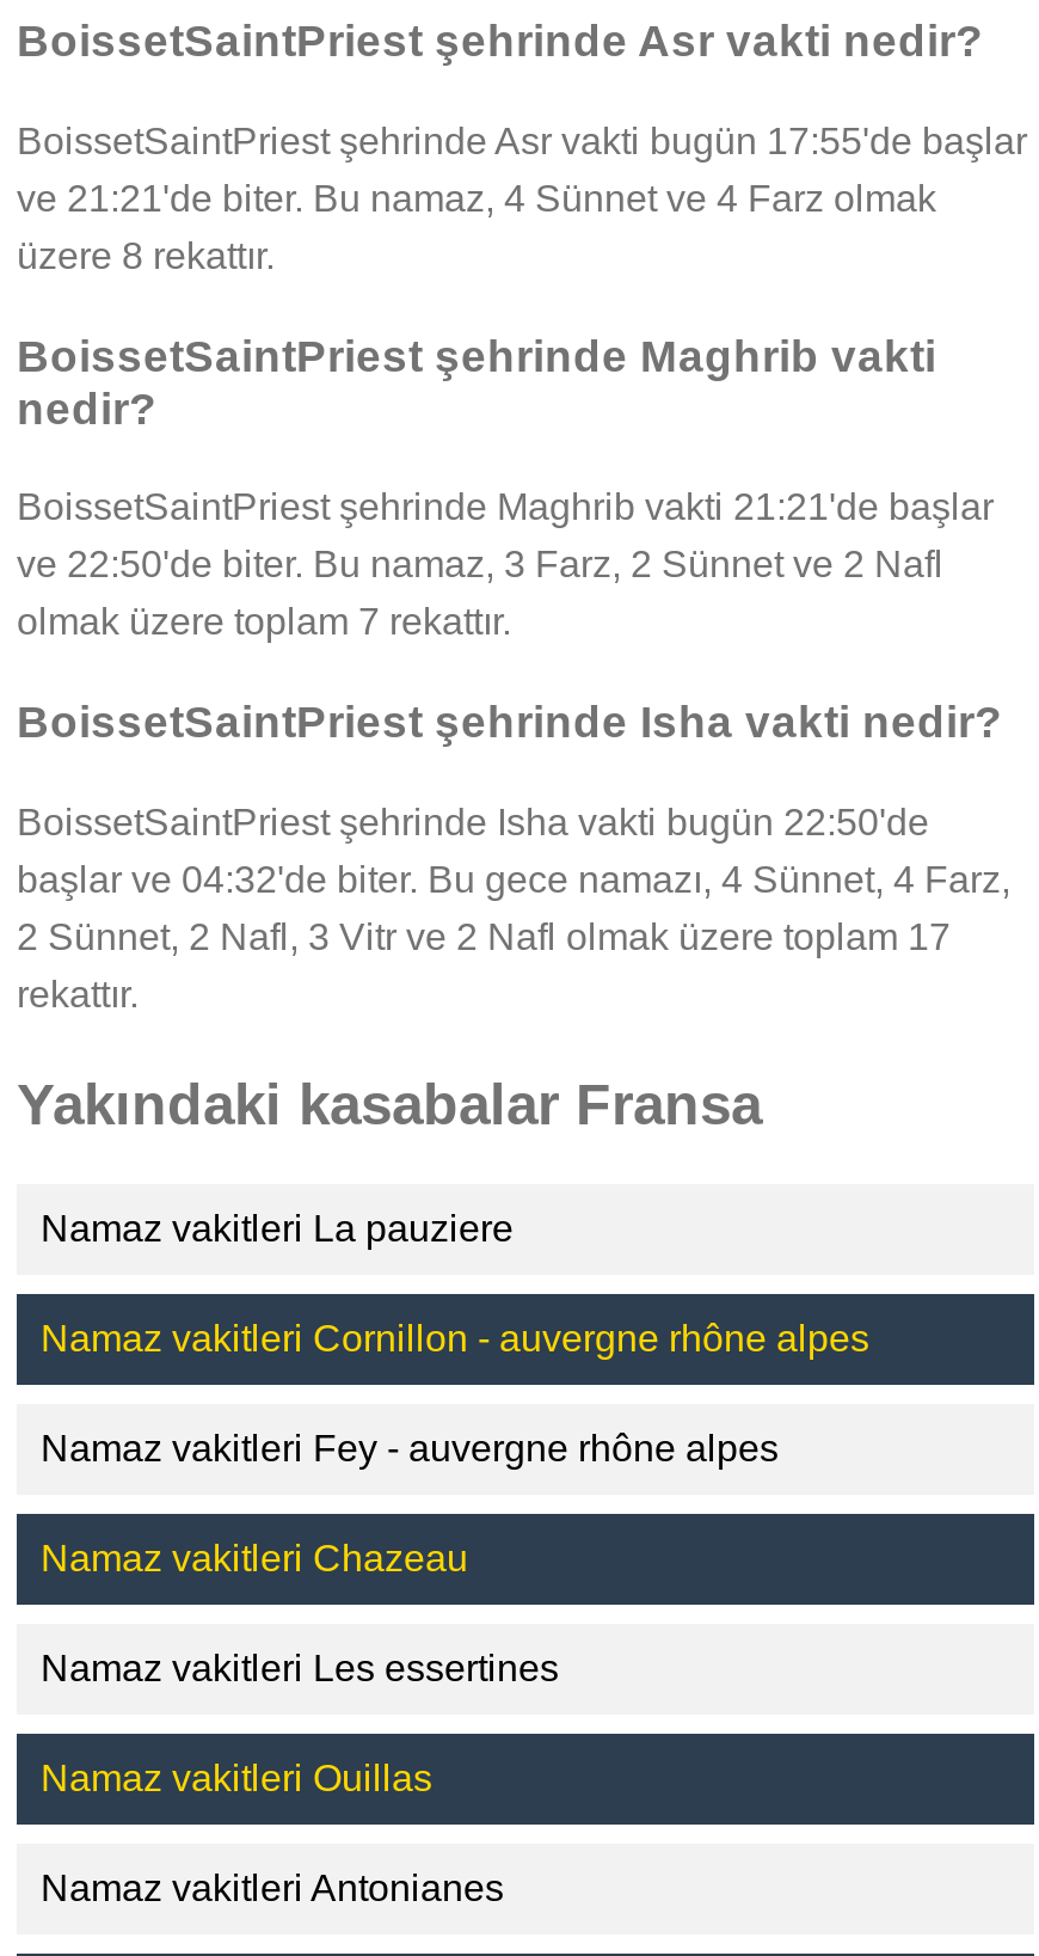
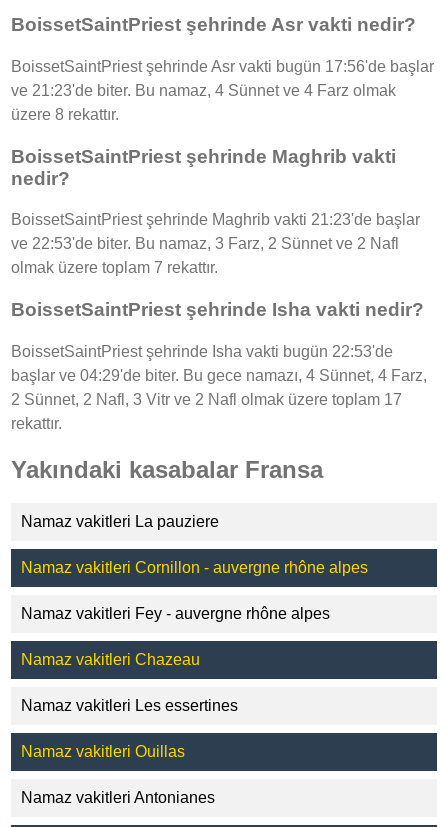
- BoissetSaintPriest şehrinde Asr vakti bugün 17:55'de başlar
+ BoissetSaintPriest şehrinde Asr vakti bugün 17:56'de başlar

- ve 21:21'de biter. Bu namaz, 4 Sünnet ve 4 Farz olmak
+ ve 21:23'de biter. Bu namaz, 4 Sünnet ve 4 Farz olmak

- BoissetSaintPriest şehrinde Maghrib vakti 21:21'de başlar
+ BoissetSaintPriest şehrinde Maghrib vakti 21:23'de başlar

- ve 22:50'de biter. Bu namaz, 3 Farz, 2 Sünnet ve 2 Nafl
+ ve 22:53'de biter. Bu namaz, 3 Farz, 2 Sünnet ve 2 Nafl

- BoissetSaintPriest şehrinde Isha vakti bugün 22:50'de
+ BoissetSaintPriest şehrinde Isha vakti bugün 22:53'de

- başlar ve 04:32'de biter. Bu gece namazı, 4 Sünnet, 4 Farz,
+ başlar ve 04:29'de biter. Bu gece namazı, 4 Sünnet, 4 Farz,
